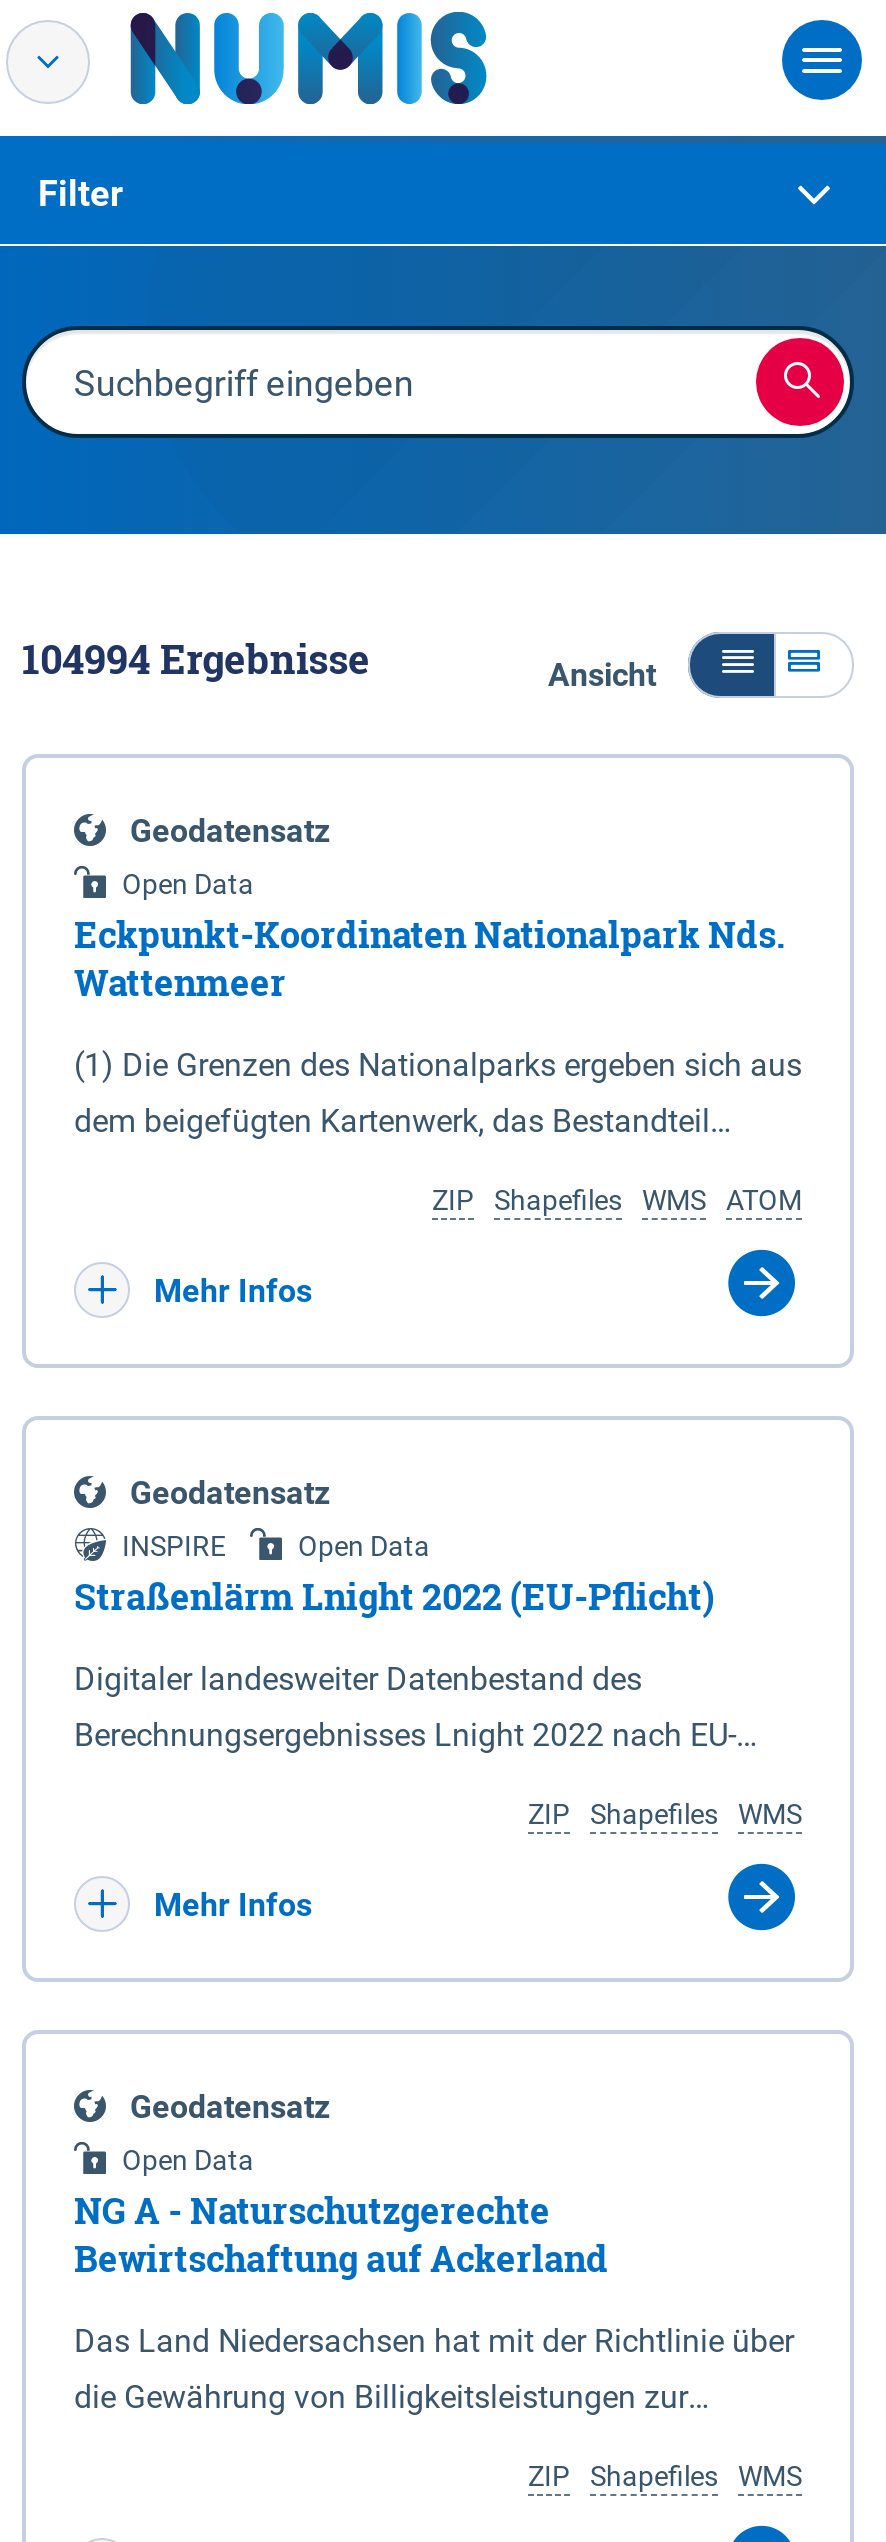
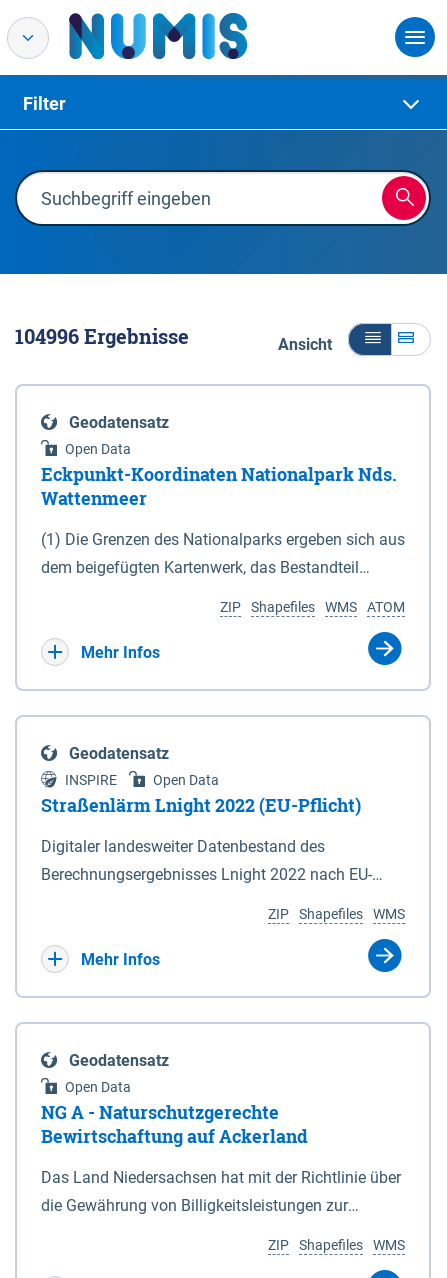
- 104994 Ergebnisse
+ 104996 Ergebnisse
